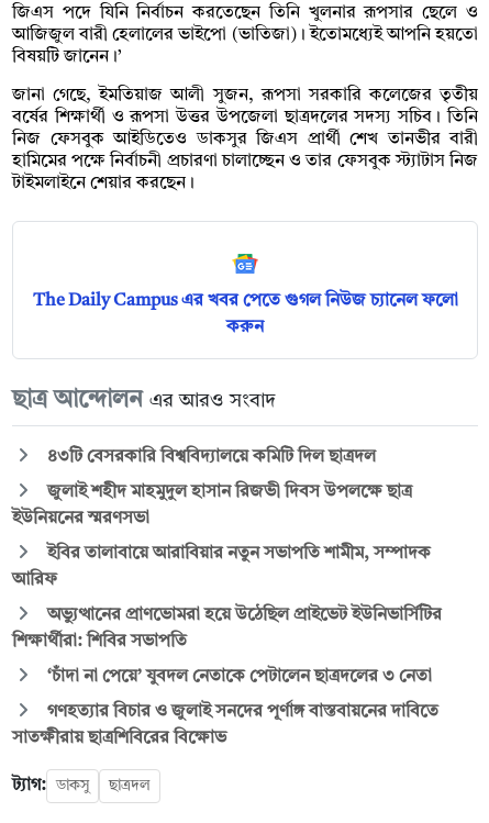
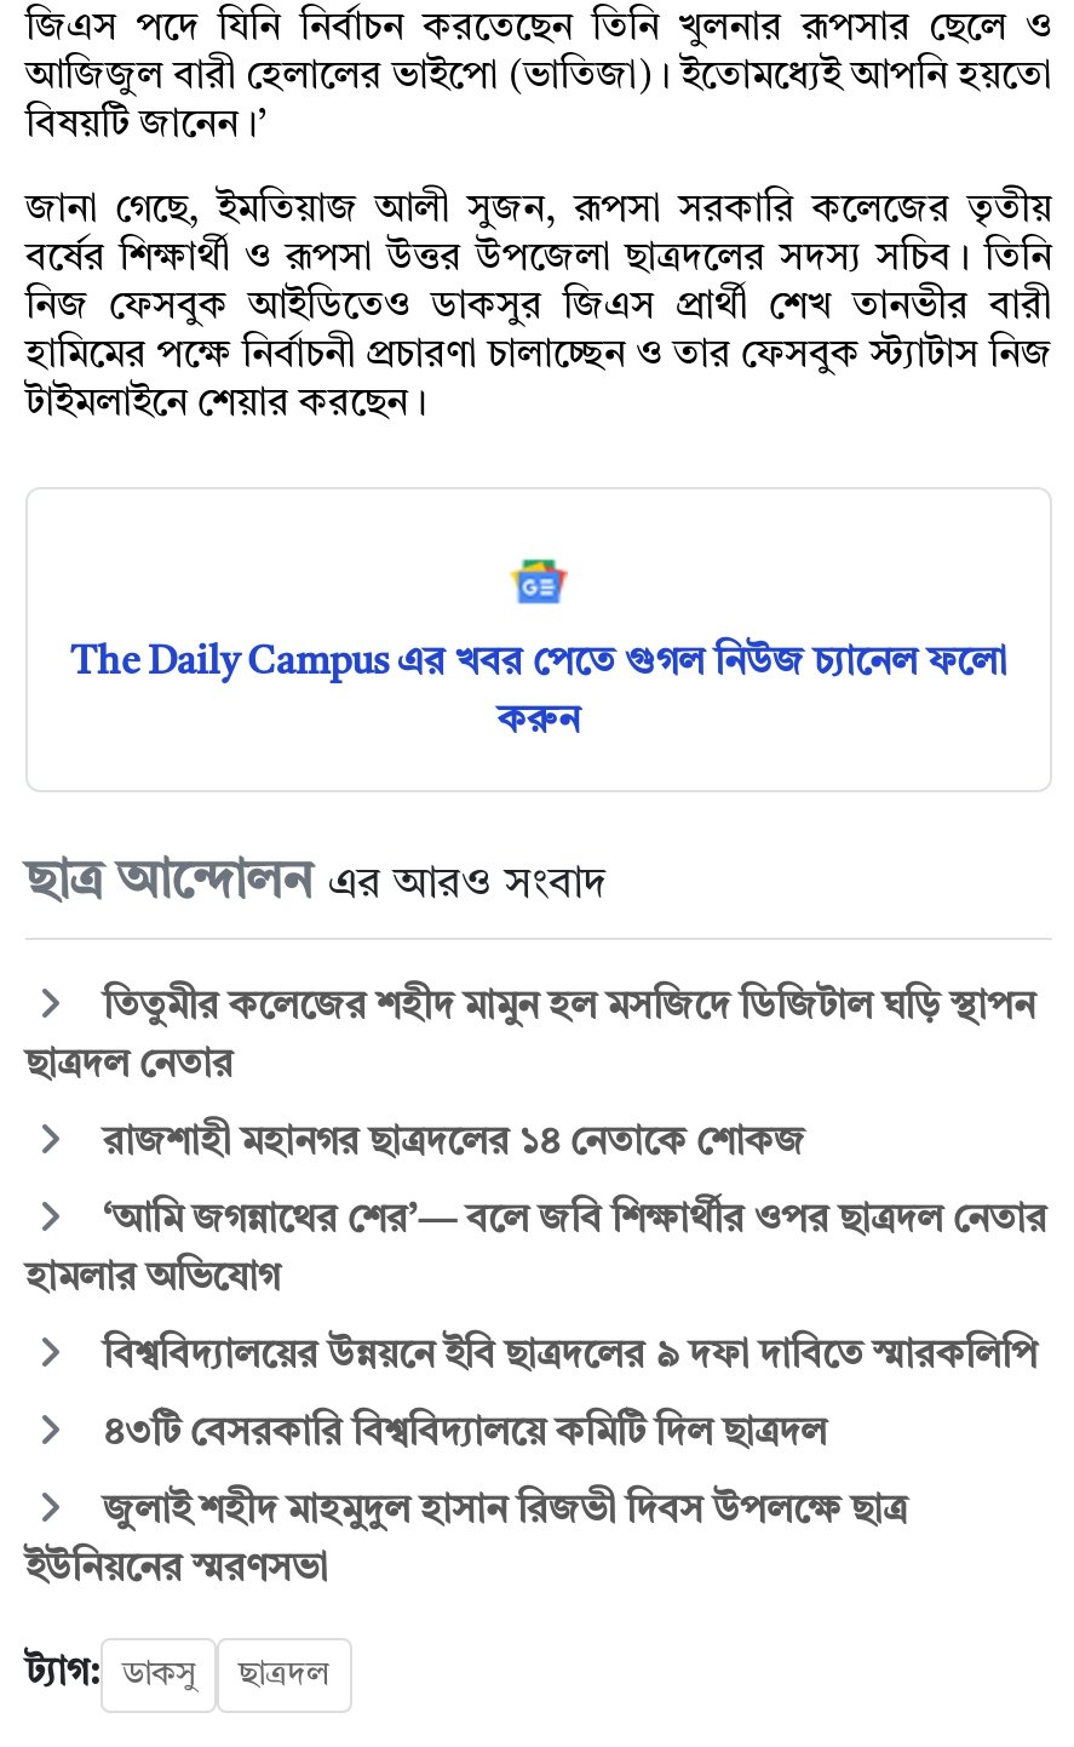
+ তিতুমীর কলেজের শহীদ মামুন হল মসজিদে ডিজিটাল ঘড়ি স্থাপন
+ ছাত্রদল নেতার
+ রাজশাহী মহানগর ছাত্রদলের ১৪ নেতাকে শোকজ
+ ‘আমি জগন্নাথের শের’— বলে জবি শিক্ষার্থীর ওপর ছাত্রদল নেতার
+ হামলার অভিযোগ
+ বিশ্ববিদ্যালয়ের উন্নয়নে ইবি ছাত্রদলের ৯ দফা দাবিতে স্মারকলিপি

moved down: ৪৩টি বেসরকারি বিশ্ববিদ্যালয়ে কমিটি দিল ছাত্রদল | জুলাই শহীদ মাহমুদুল হাসান রিজভী দিবস উপলক্ষে ছাত্র | ইউনিয়নের স্মরণসভা

- ইবির তালাবায়ে আরাবিয়ার নতুন সভাপতি শামীম, সম্পাদক
- আরিফ
- অভ্যুত্থানের প্রাণভোমরা হয়ে উঠেছিল প্রাইভেট ইউনিভার্সিটির
- শিক্ষার্থীরা: শিবির সভাপতি
- ‘চাঁদা না পেয়ে’ যুবদল নেতাকে পেটালেন ছাত্রদলের ৩ নেতা
- গণহত্যার বিচার ও জুলাই সনদের পূর্ণাঙ্গ বাস্তবায়নের দাবিতে
- সাতক্ষীরায় ছাত্রশিবিরের বিক্ষোভ
